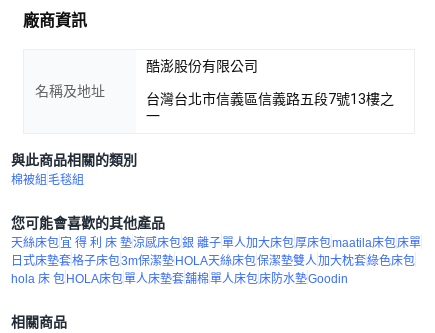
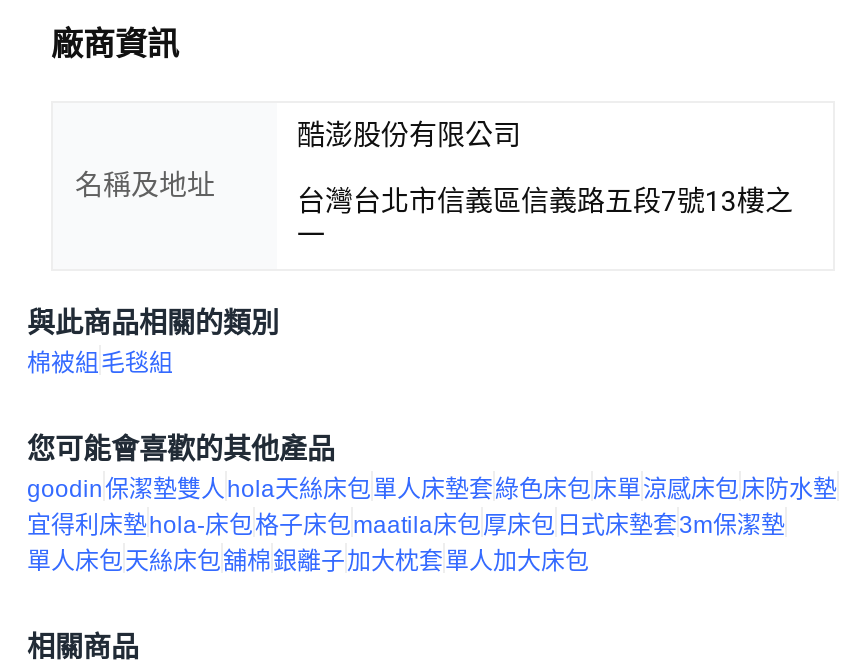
- 天絲床包宜 得 利 床 墊涼感床包銀 離子單人加大床包厚床包maatila床包床單
- 日式床墊套格子床包3m保潔墊HOLA天絲床包保潔墊雙人加大枕套綠色床包
- hola 床 包HOLA床包單人床墊套舖棉單人床包床防水墊Goodin
+ goodin保潔墊雙人hola天絲床包單人床墊套綠色床包床單涼感床包床防水墊
+ 宜得利床墊hola-床包格子床包maatila床包厚床包日式床墊套3m保潔墊
+ 單人床包天絲床包舖棉銀離子加大枕套單人加大床包
